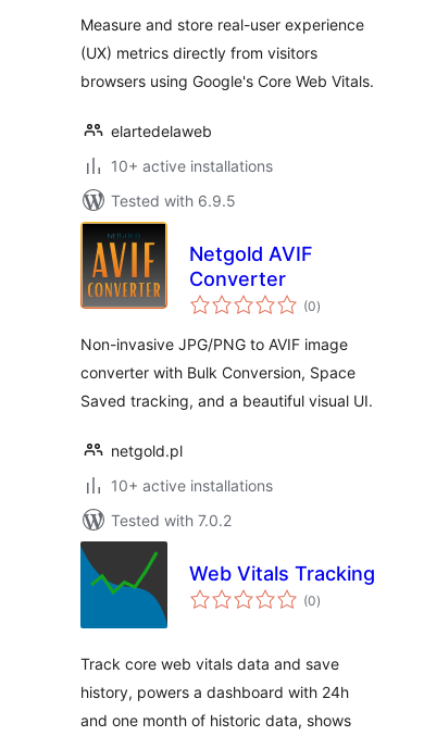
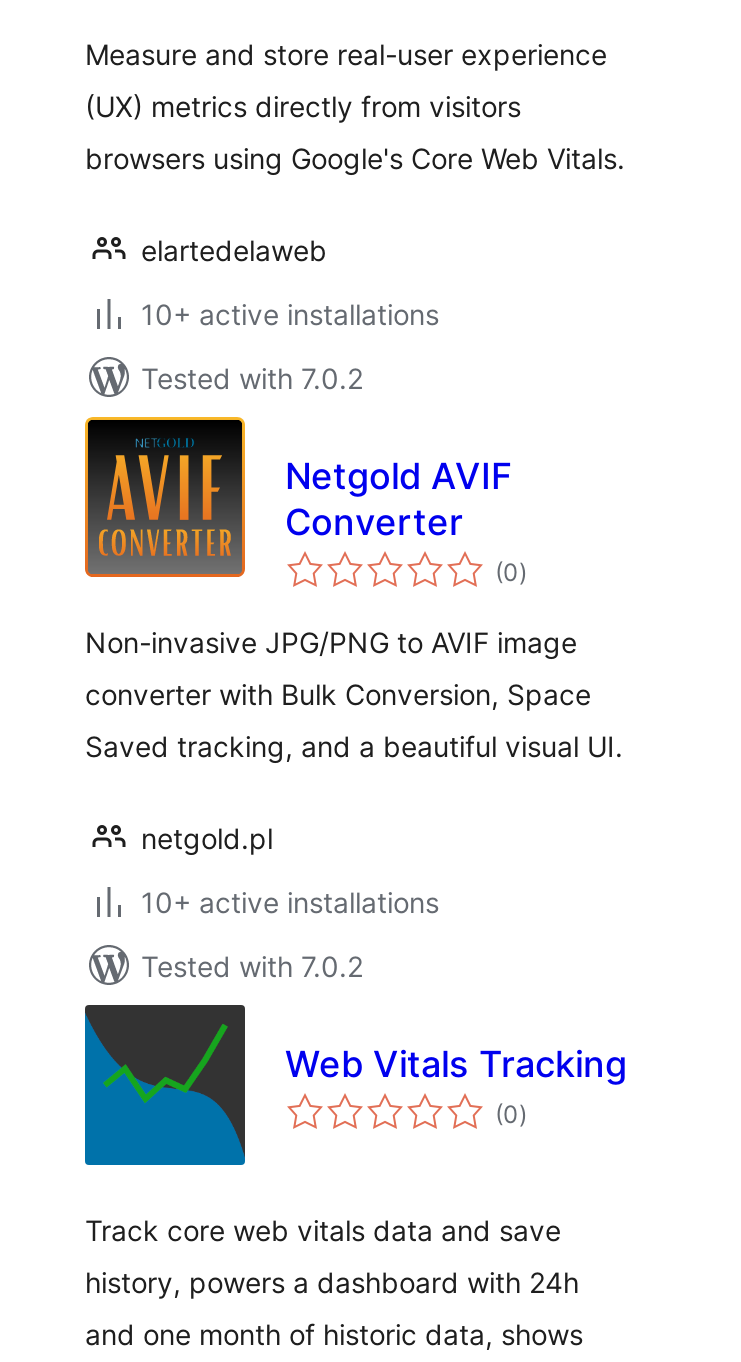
- Tested with 6.9.5
+ Tested with 7.0.2
